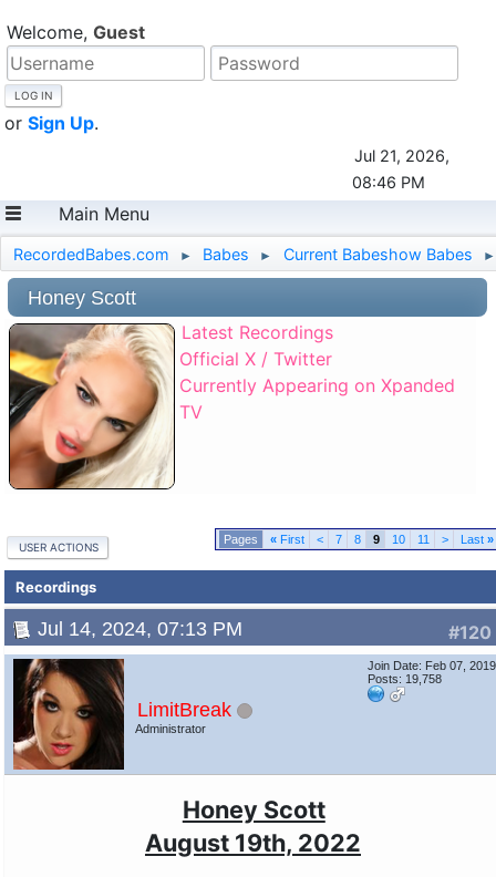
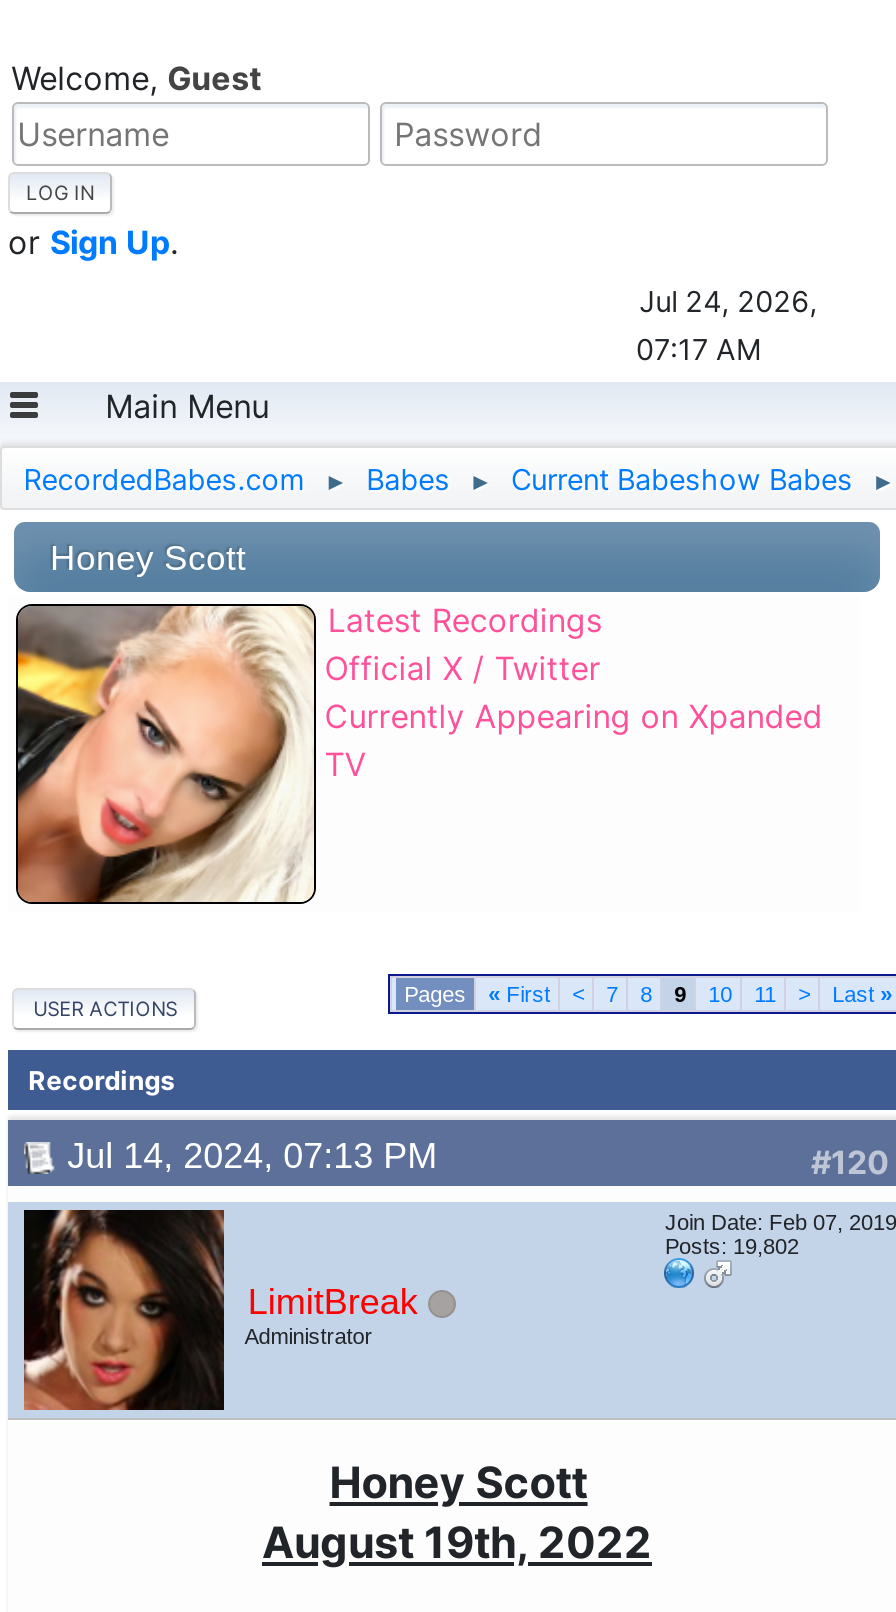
- Jul 21, 2026,
- 08:46 PM
+ Jul 24, 2026,
+ 07:17 AM

- Posts: 19,758
+ Posts: 19,802
